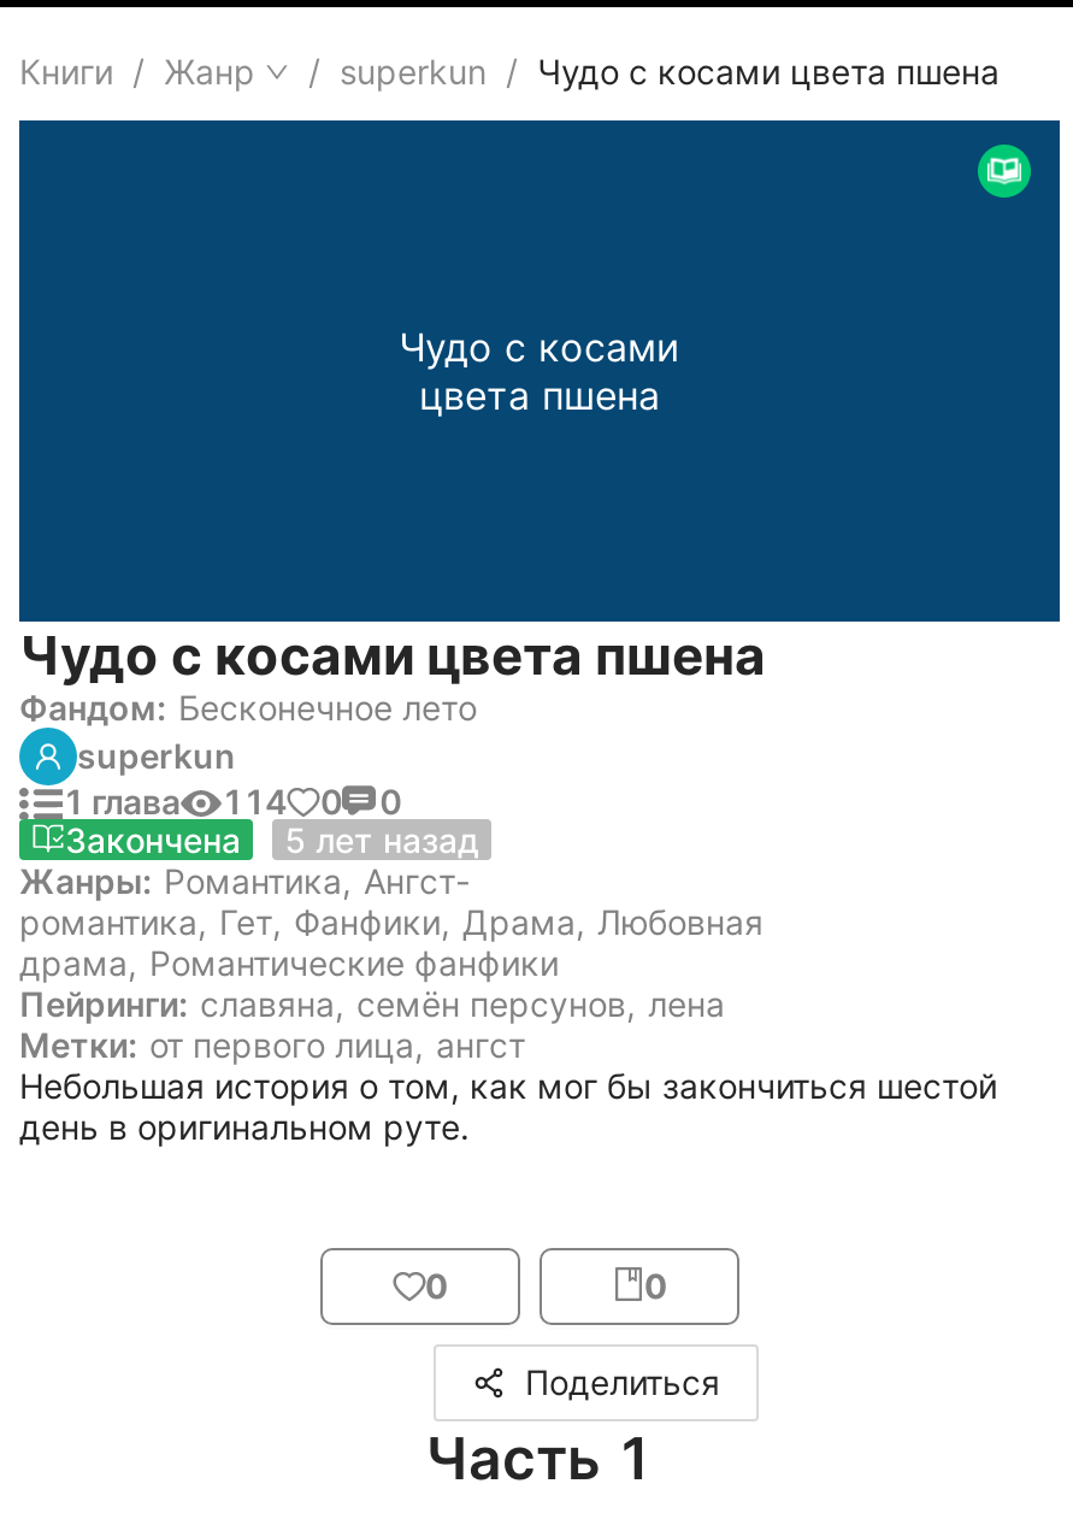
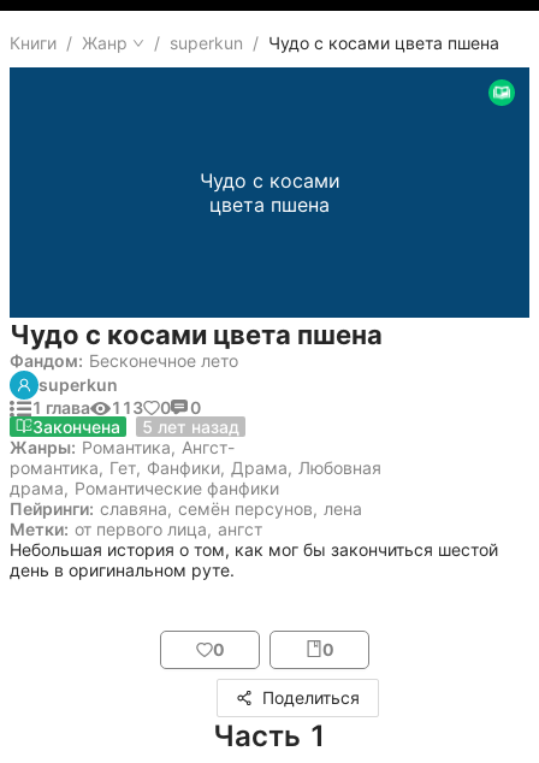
- 1 глава 114 0 0
+ 1 глава 113 0 0
